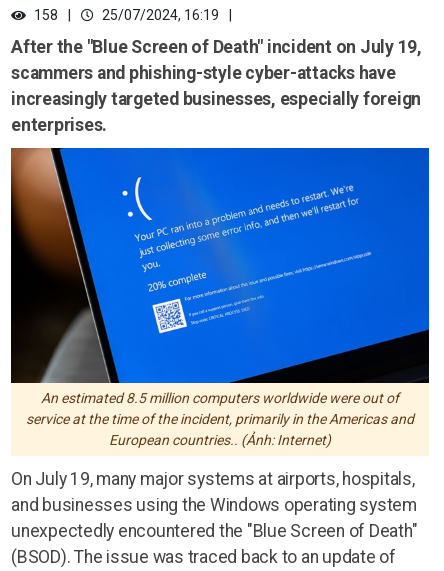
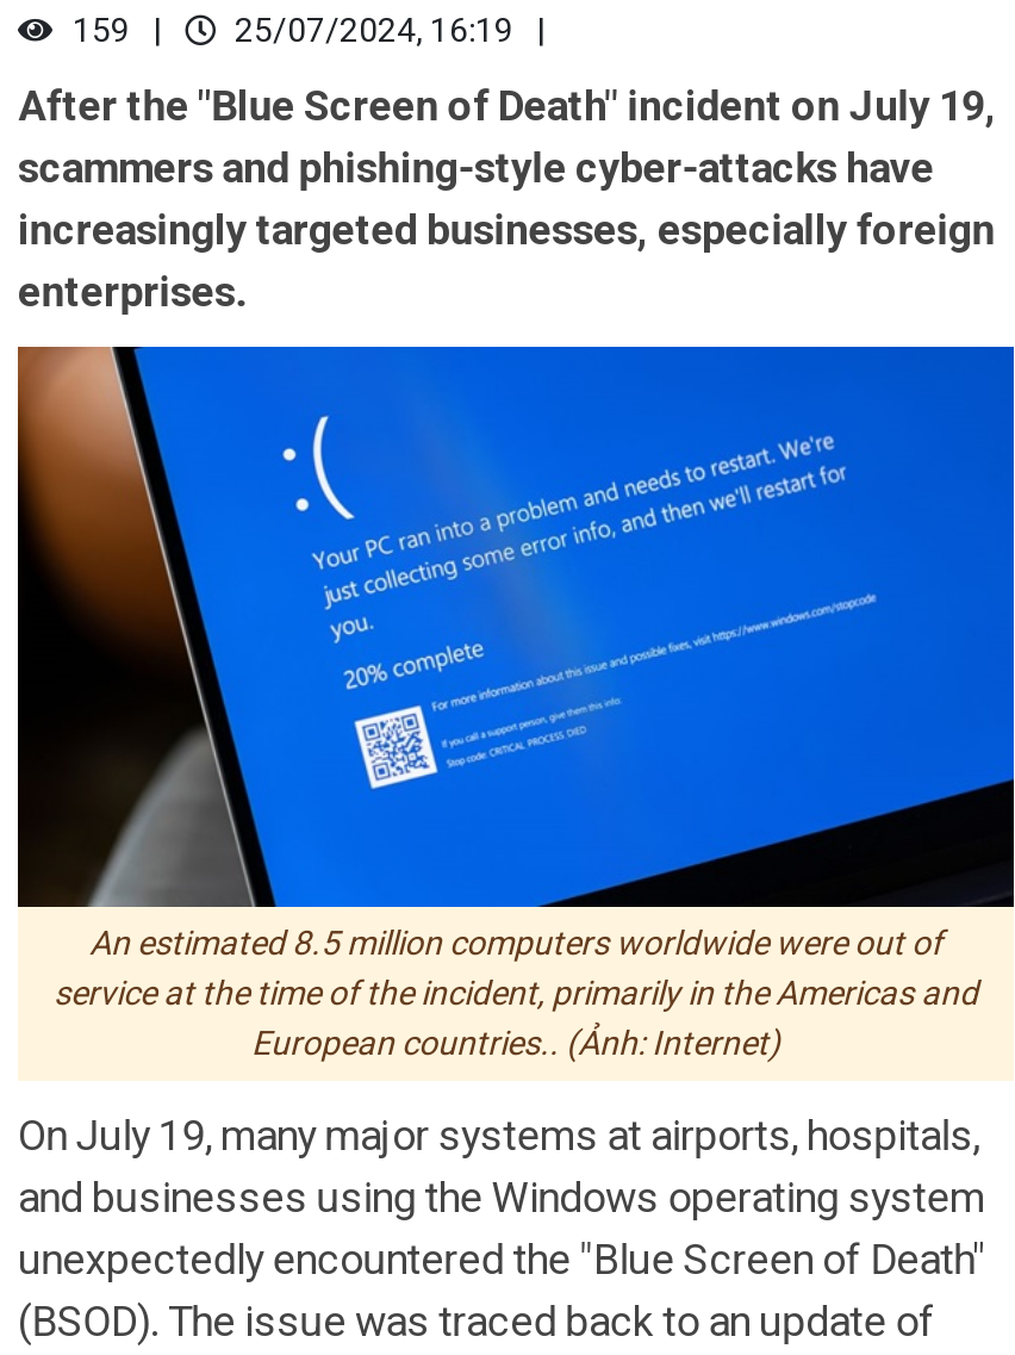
- 158
+ 159
